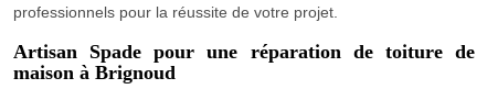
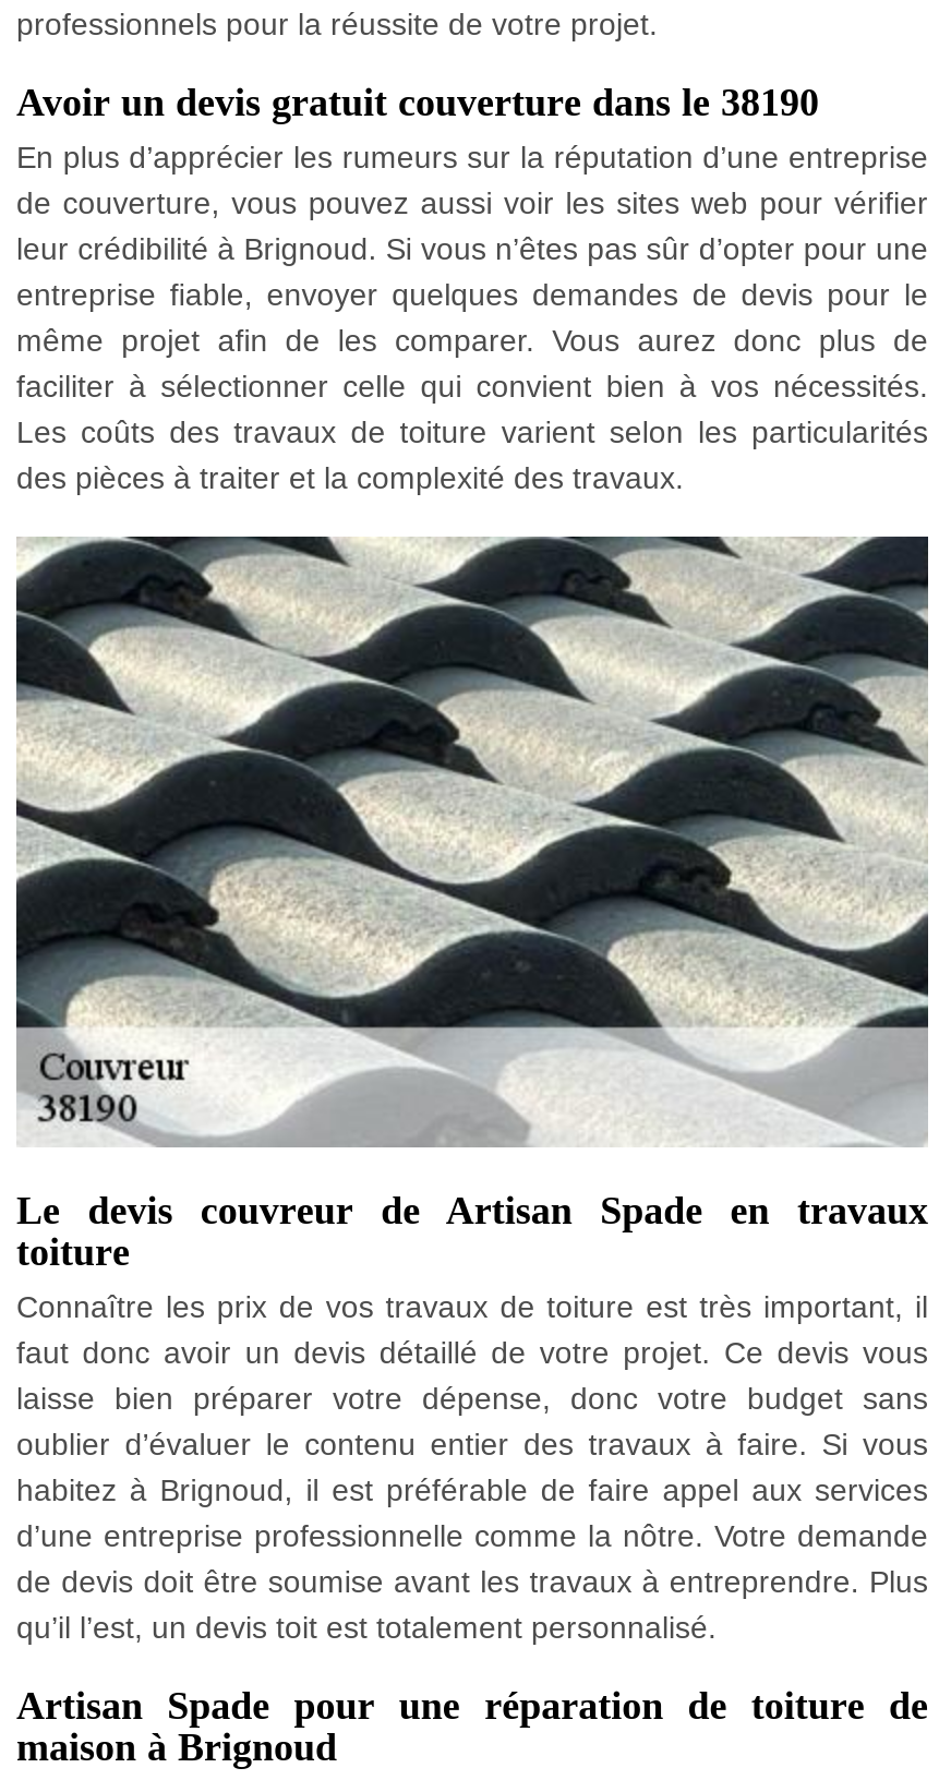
+ [image]
+ Le devis couvreur de Artisan Spade en travaux
+ toiture
+ Connaître les prix de vos travaux de toiture est très important, il
+ faut donc avoir un devis détaillé de votre projet. Ce devis vous
+ laisse bien préparer votre dépense, donc votre budget sans
+ oublier d’évaluer le contenu entier des travaux à faire. Si vous
+ habitez à Brignoud, il est préférable de faire appel aux services
+ d’une entreprise professionnelle comme la nôtre. Votre demande
+ de devis doit être soumise avant les travaux à entreprendre. Plus
+ qu’il l’est, un devis toit est totalement personnalisé.

+ Avoir un devis gratuit couverture dans le 38190
+ En plus d’apprécier les rumeurs sur la réputation d’une entreprise
+ de couverture, vous pouvez aussi voir les sites web pour vérifier
+ leur crédibilité à Brignoud. Si vous n’êtes pas sûr d’opter pour une
+ entreprise fiable, envoyer quelques demandes de devis pour le
+ même projet afin de les comparer. Vous aurez donc plus de
+ faciliter à sélectionner celle qui convient bien à vos nécessités.
+ Les coûts des travaux de toiture varient selon les particularités
+ des pièces à traiter et la complexité des travaux.
